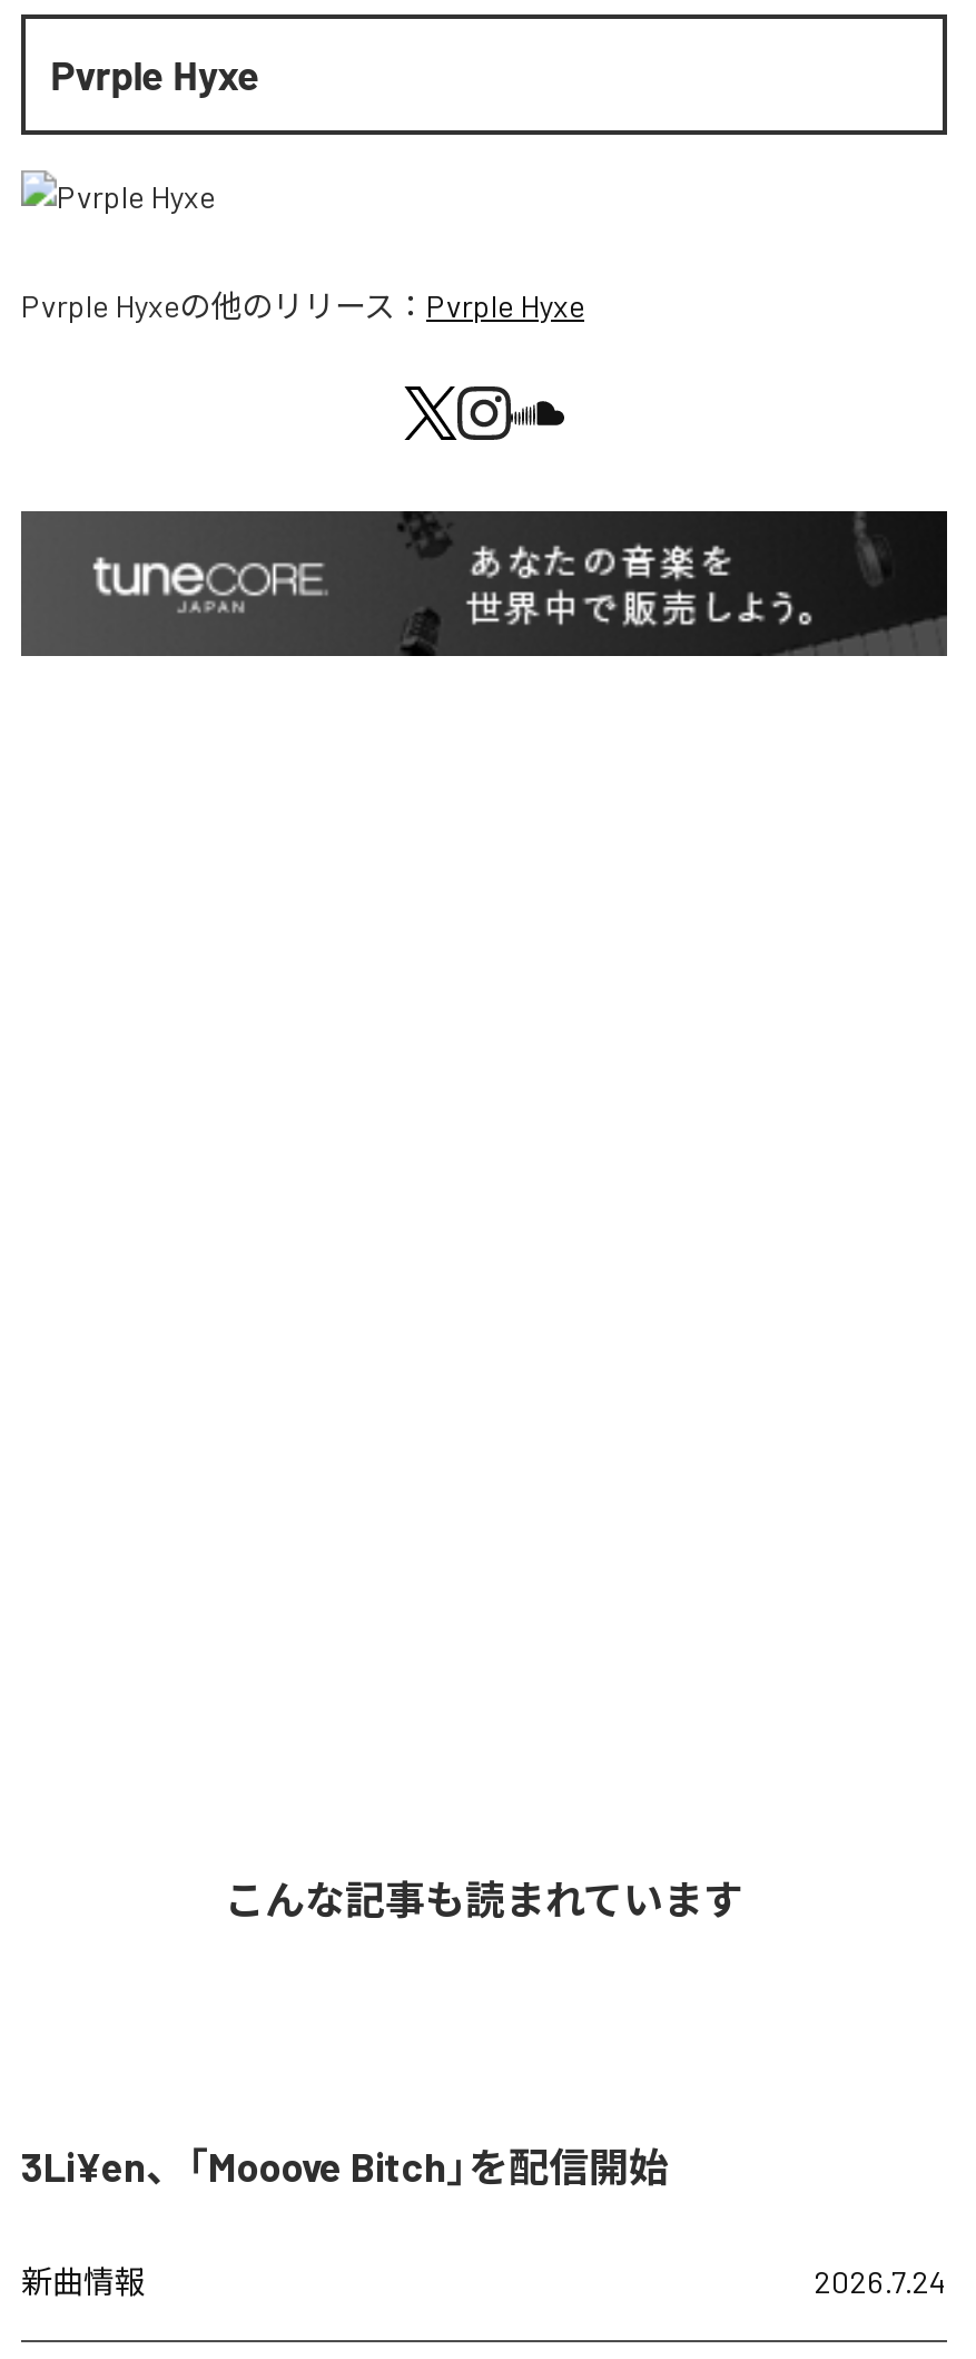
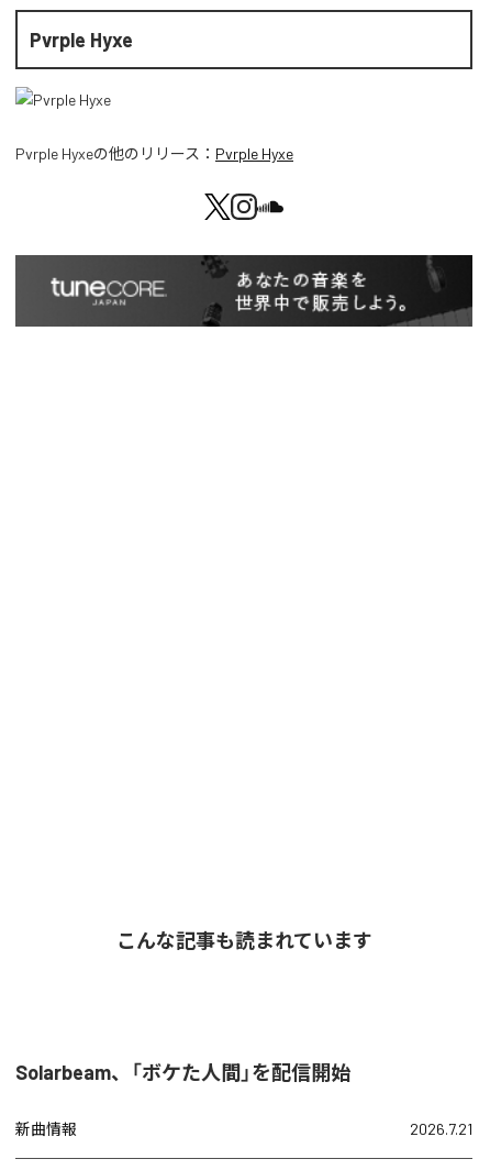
- 3Li¥en、「Mooove Bitch」を配信開始
+ Solarbeam、「ボケた人間」を配信開始

- 2026.7.24
+ 2026.7.21
